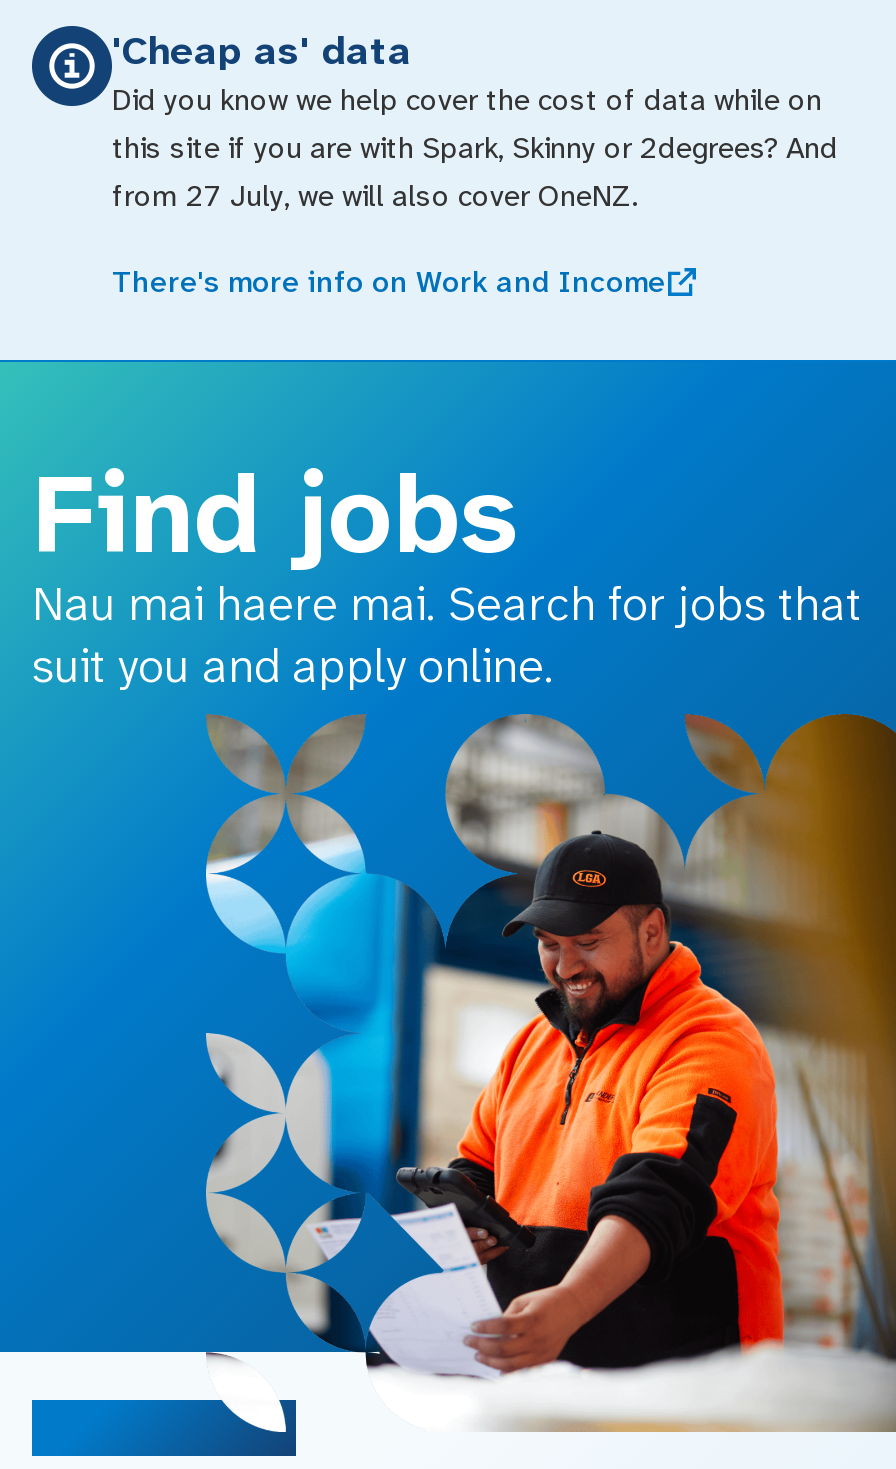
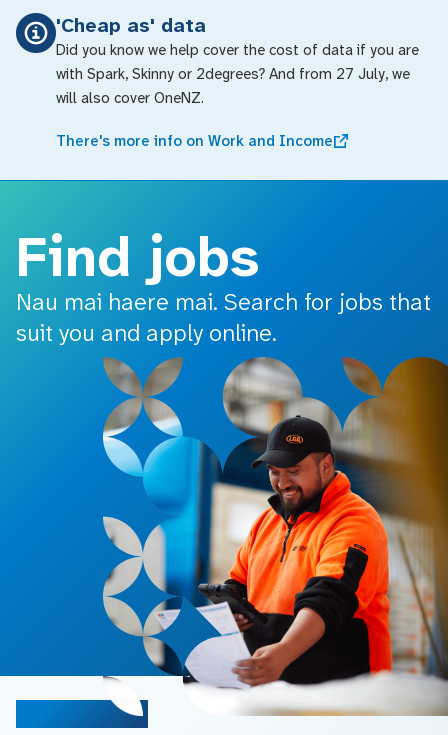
- Did you know we help cover the cost of data while on
- this site if you are with Spark, Skinny or 2degrees? And
- from 27 July, we will also cover OneNZ.
+ Did you know we help cover the cost of data if you are
+ with Spark, Skinny or 2degrees? And from 27 July, we
+ will also cover OneNZ.
